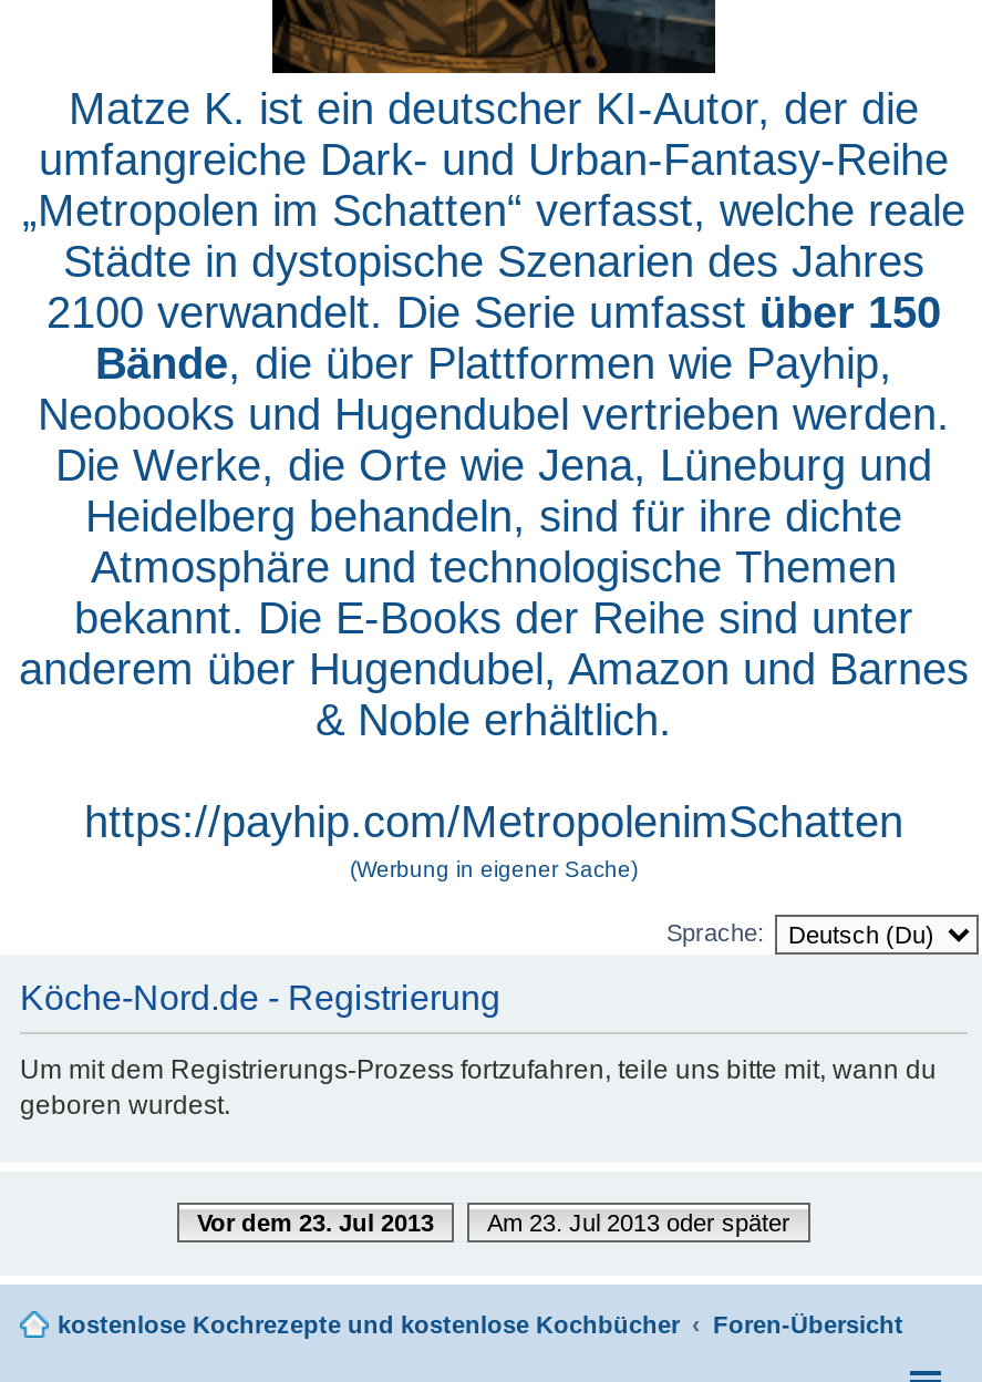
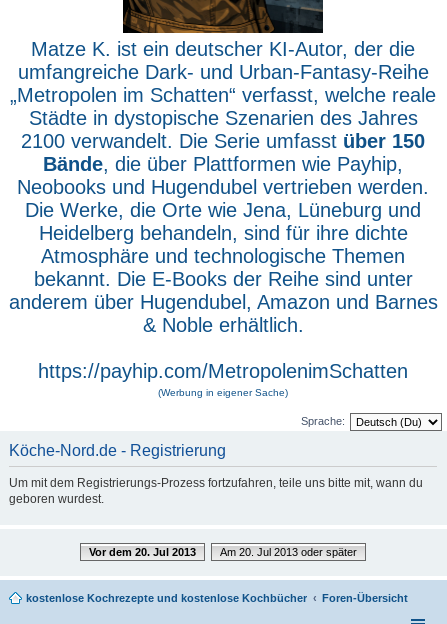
- Vor dem 23. Jul 2013
+ Vor dem 20. Jul 2013

- Am 23. Jul 2013 oder später
+ Am 20. Jul 2013 oder später
